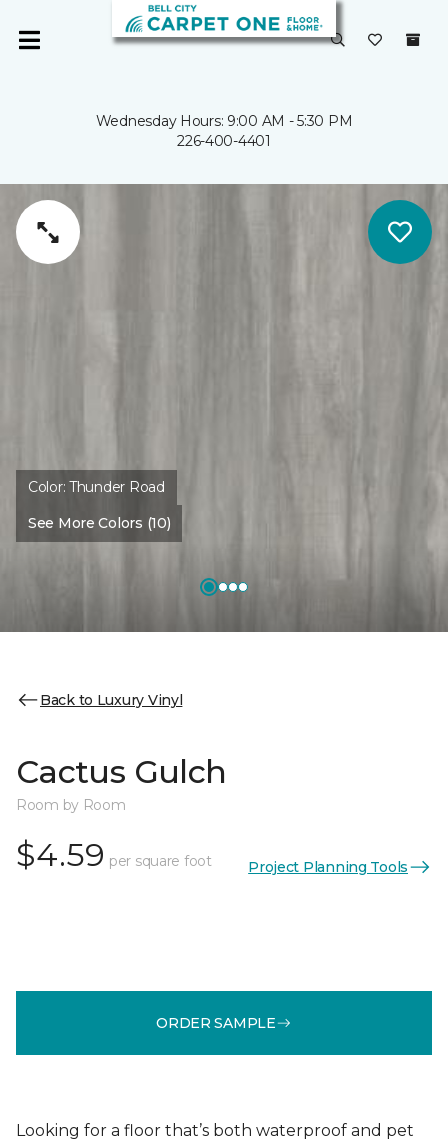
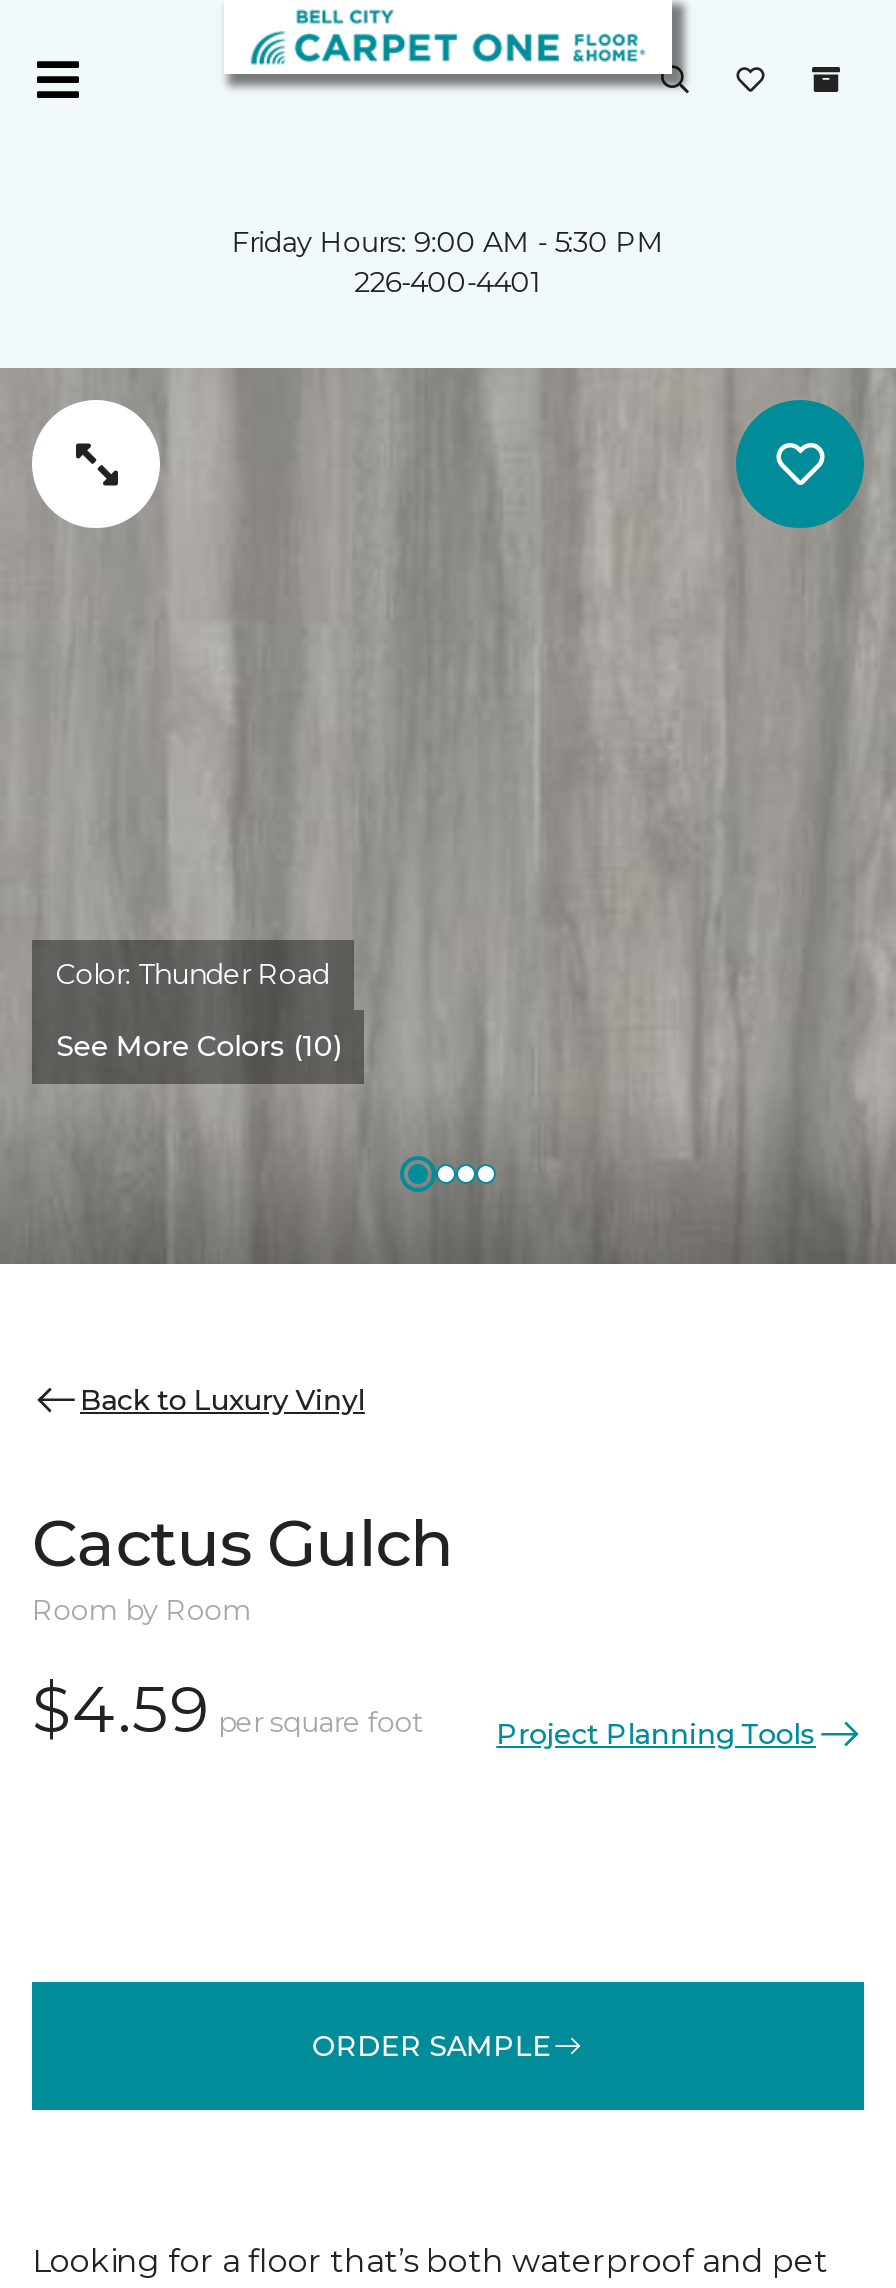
- Wednesday Hours: 9:00 AM - 5:30 PM
+ Friday Hours: 9:00 AM - 5:30 PM
